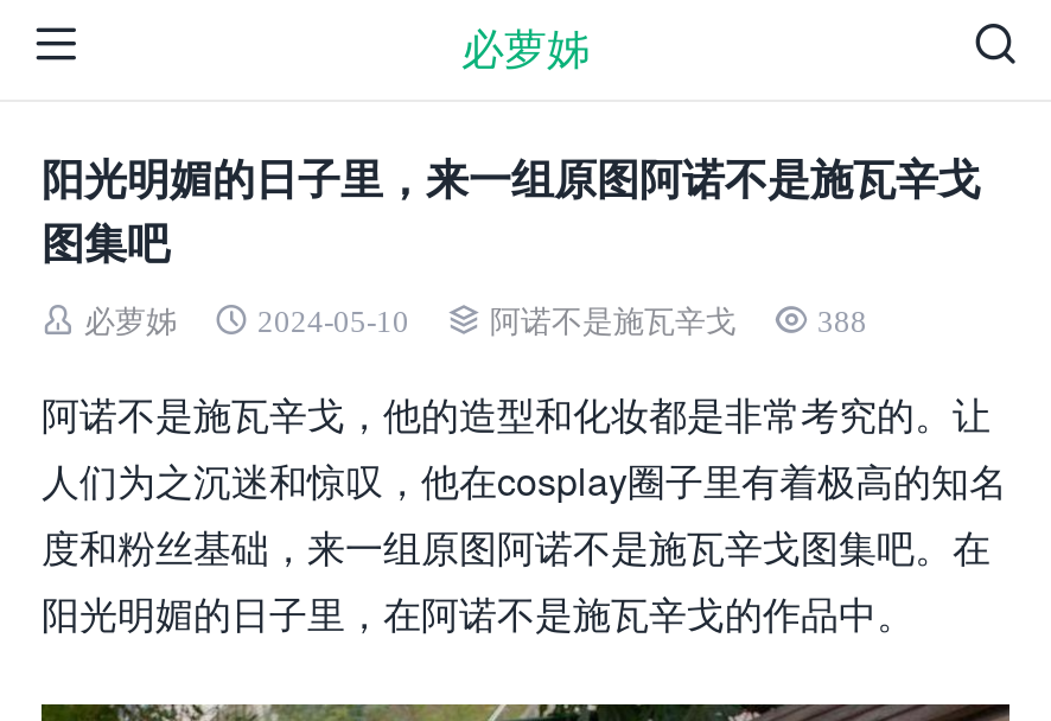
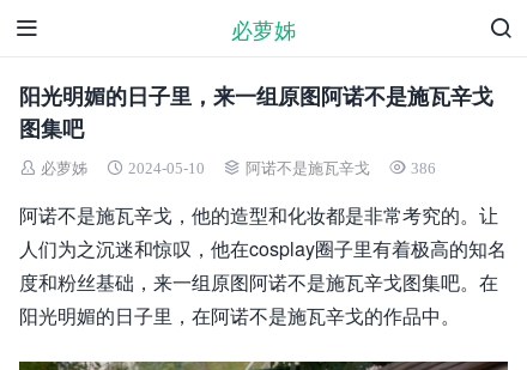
- 388
+ 386
